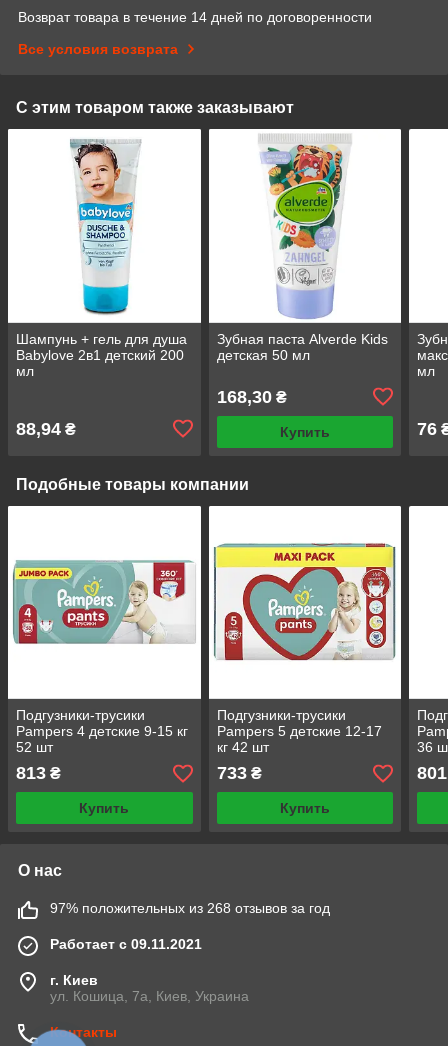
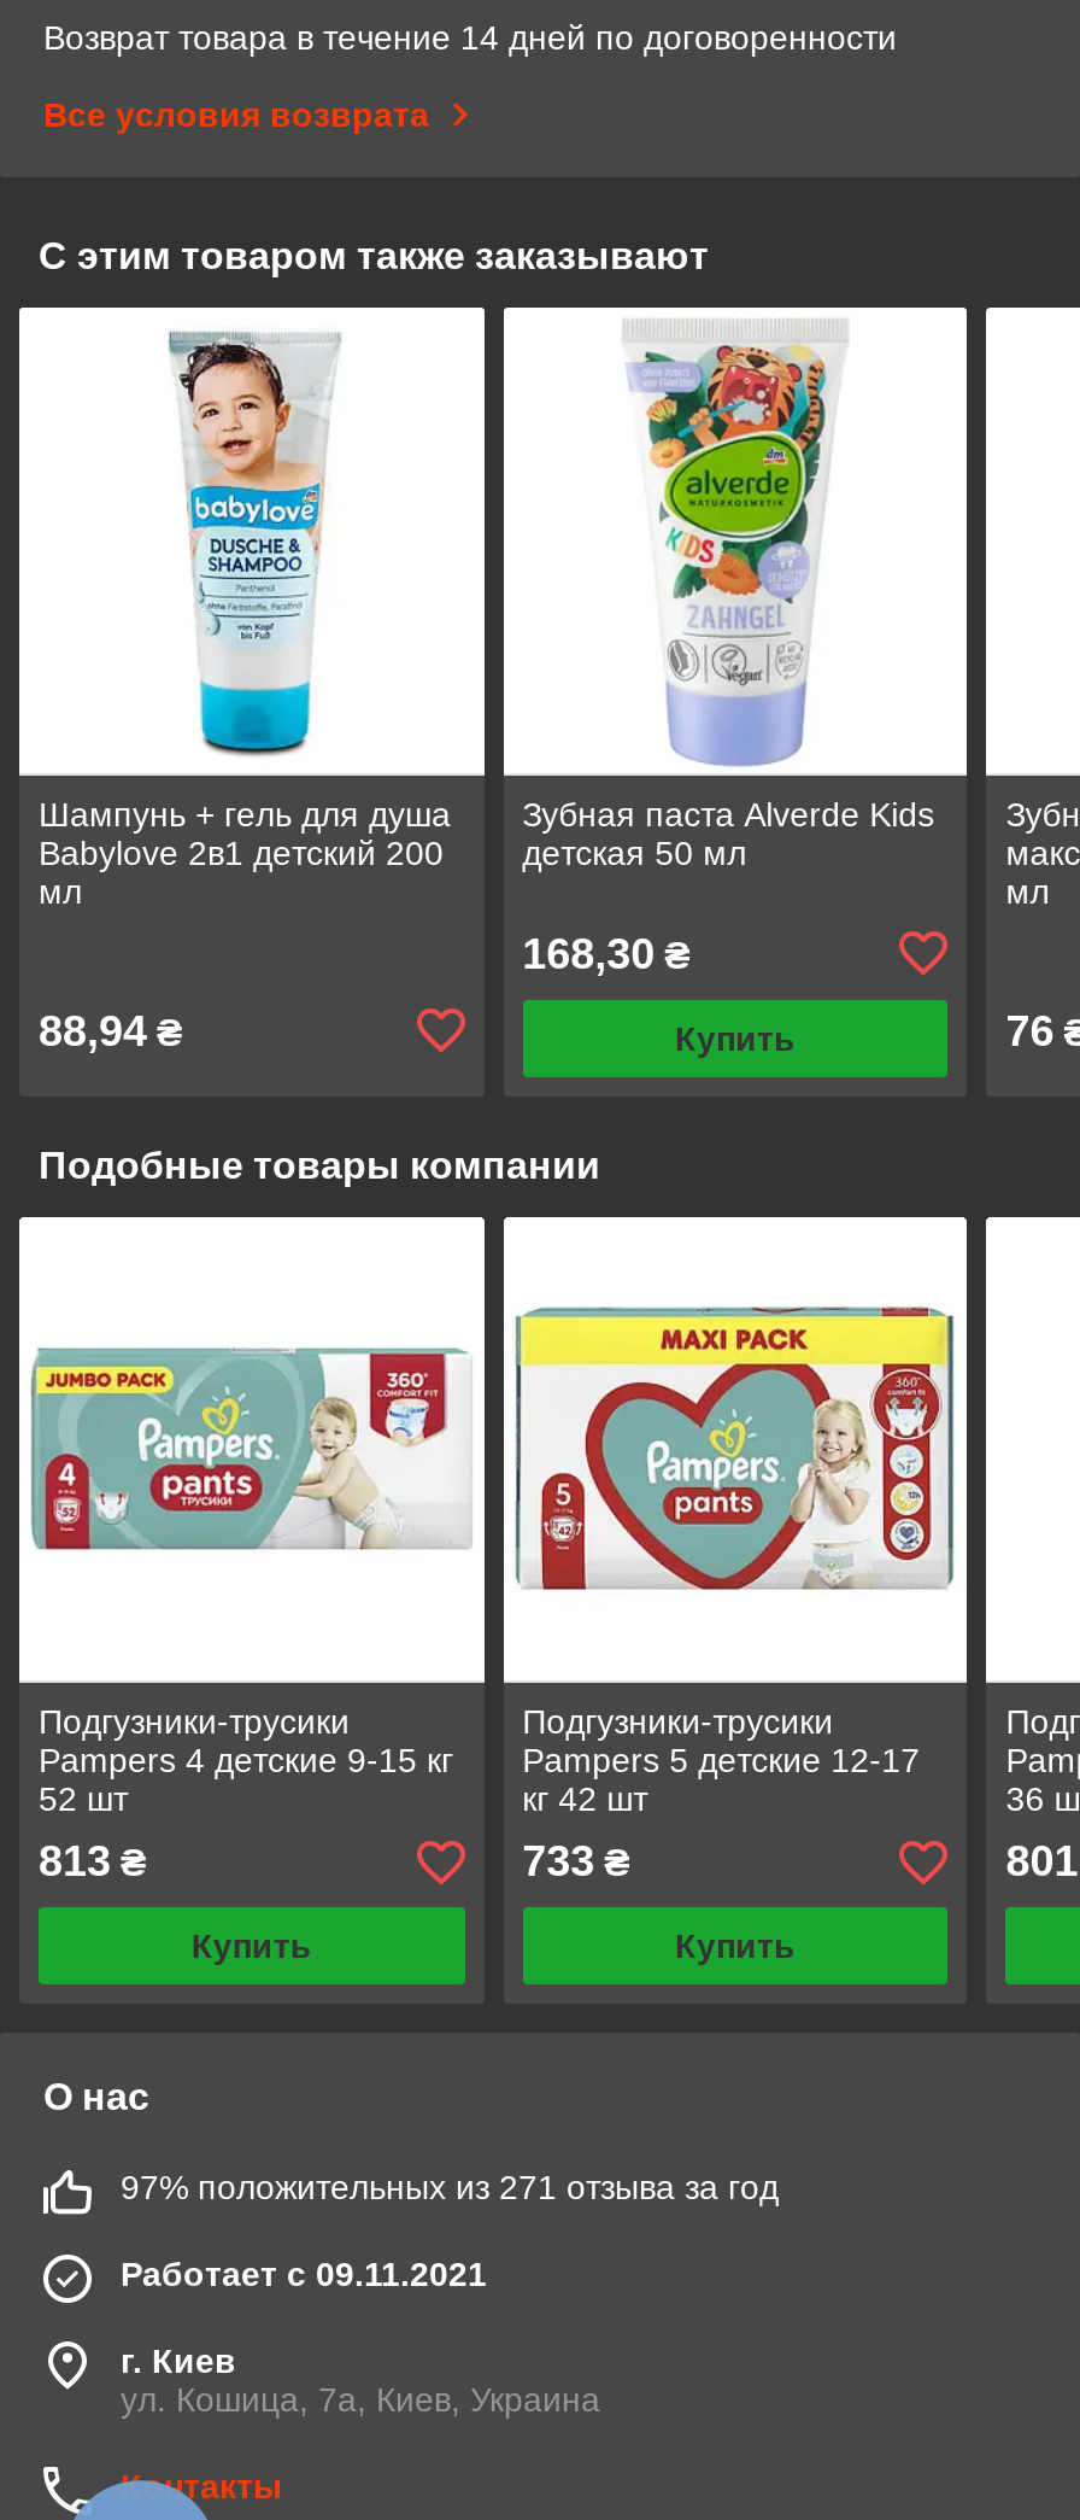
- 97% положительных из 268 отзывов за год
+ 97% положительных из 271 отзыва за год
